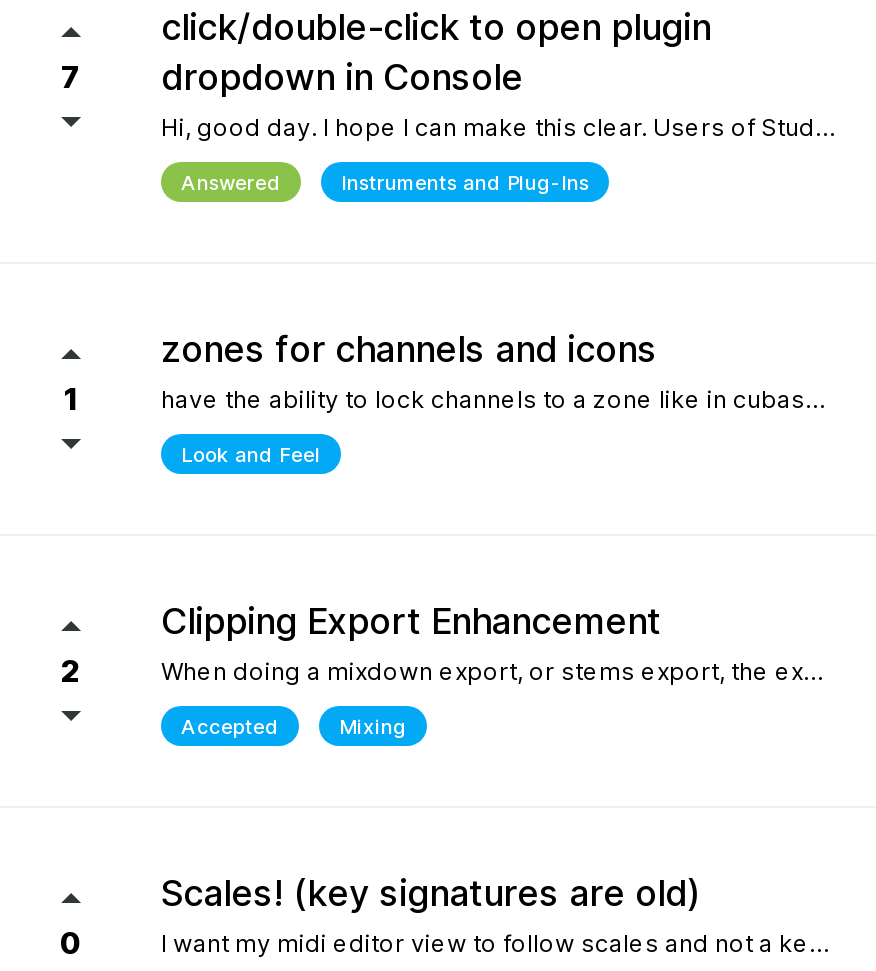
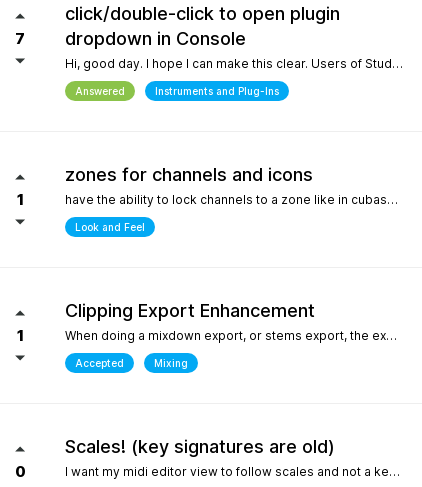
- 2
+ 1
